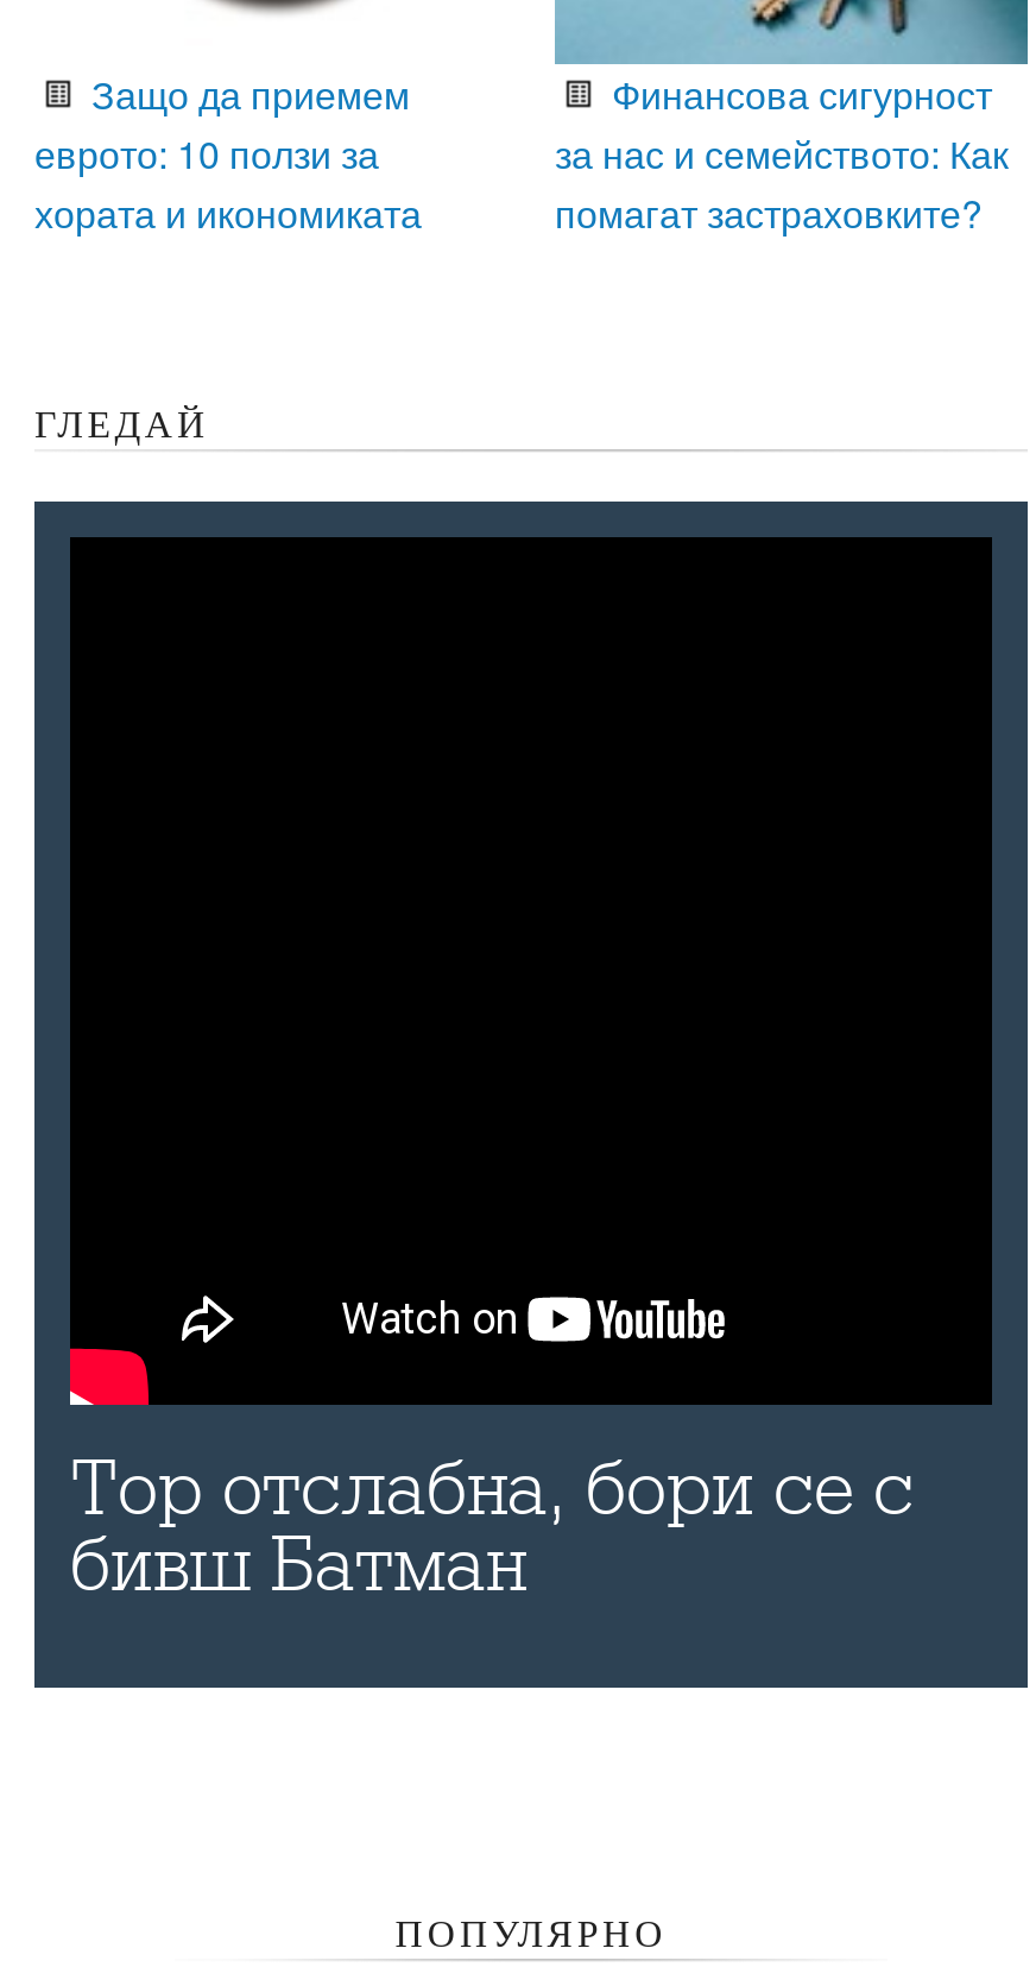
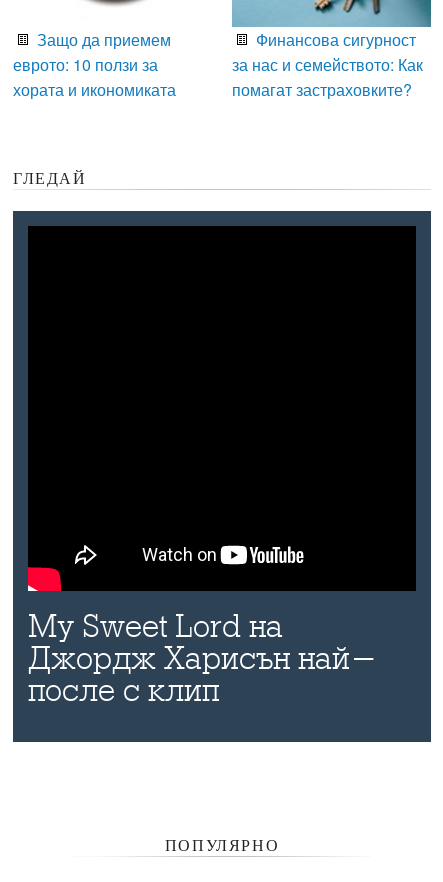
- Тор отслабна, бори се с
- бивш Батман
+ My Sweet Lord на
+ Джордж Харисън най-
+ после с клип
